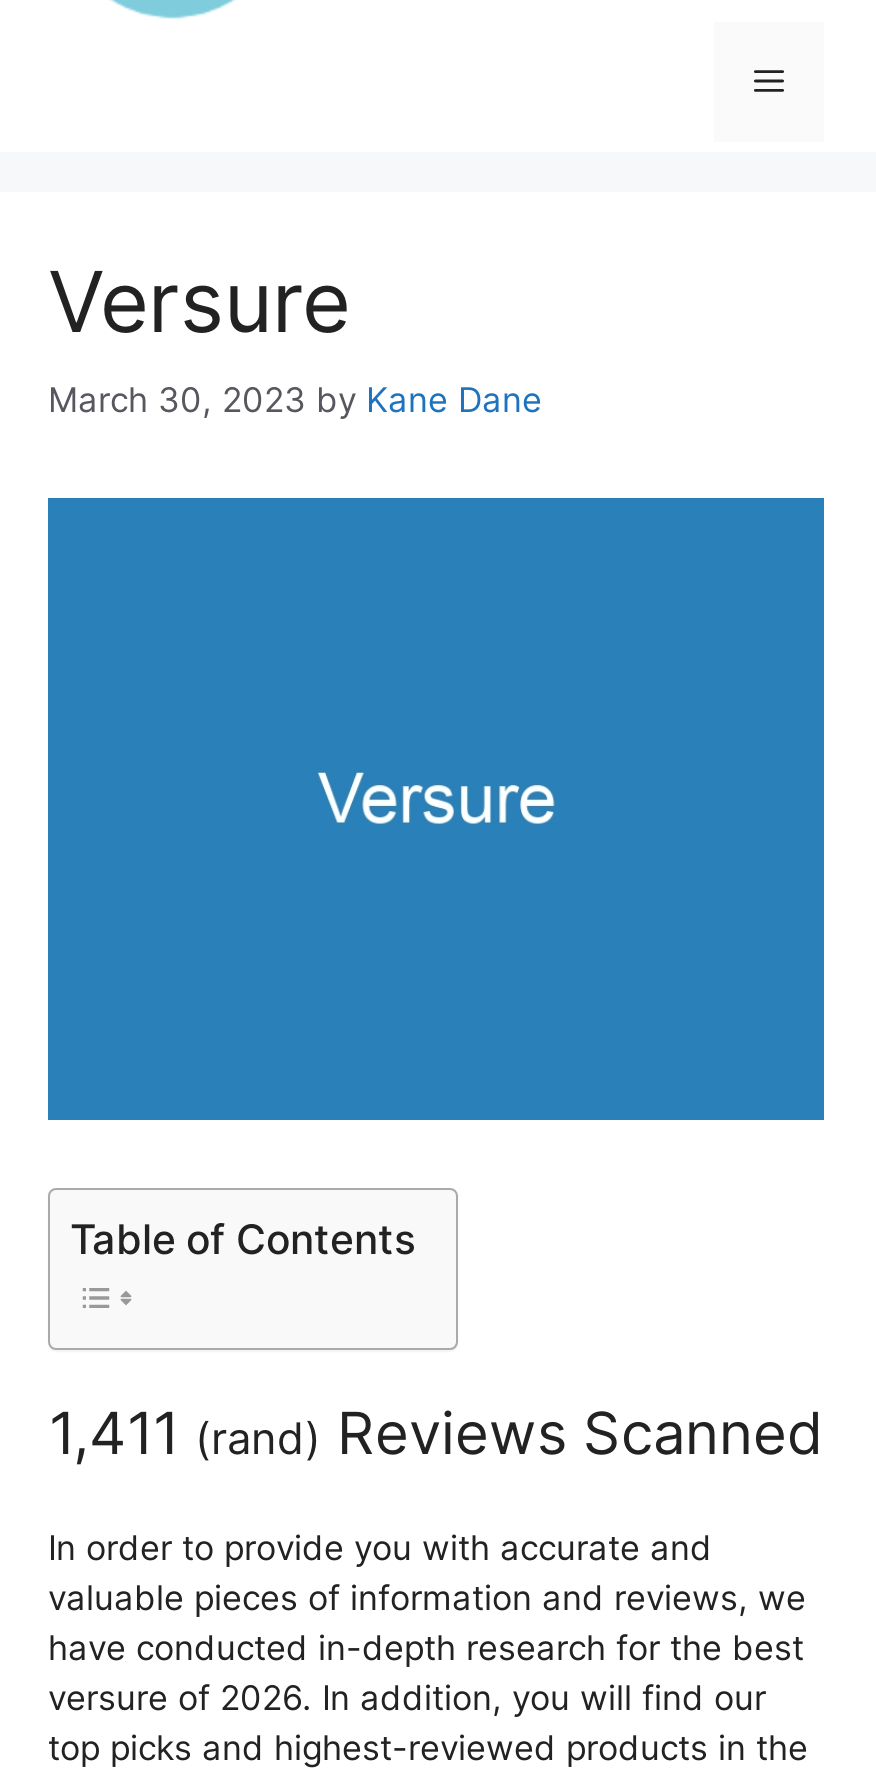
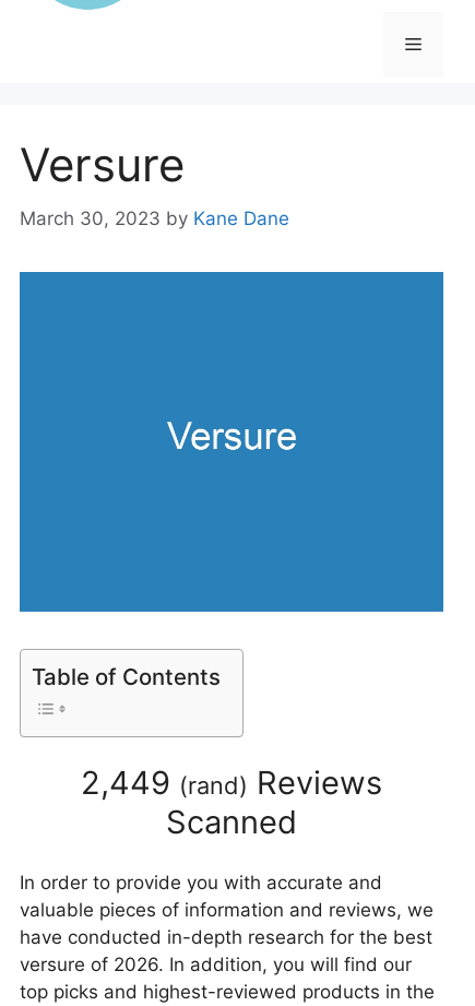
- 1,411 (rand) Reviews Scanned
+ 2,449 (rand) Reviews
+ Scanned
